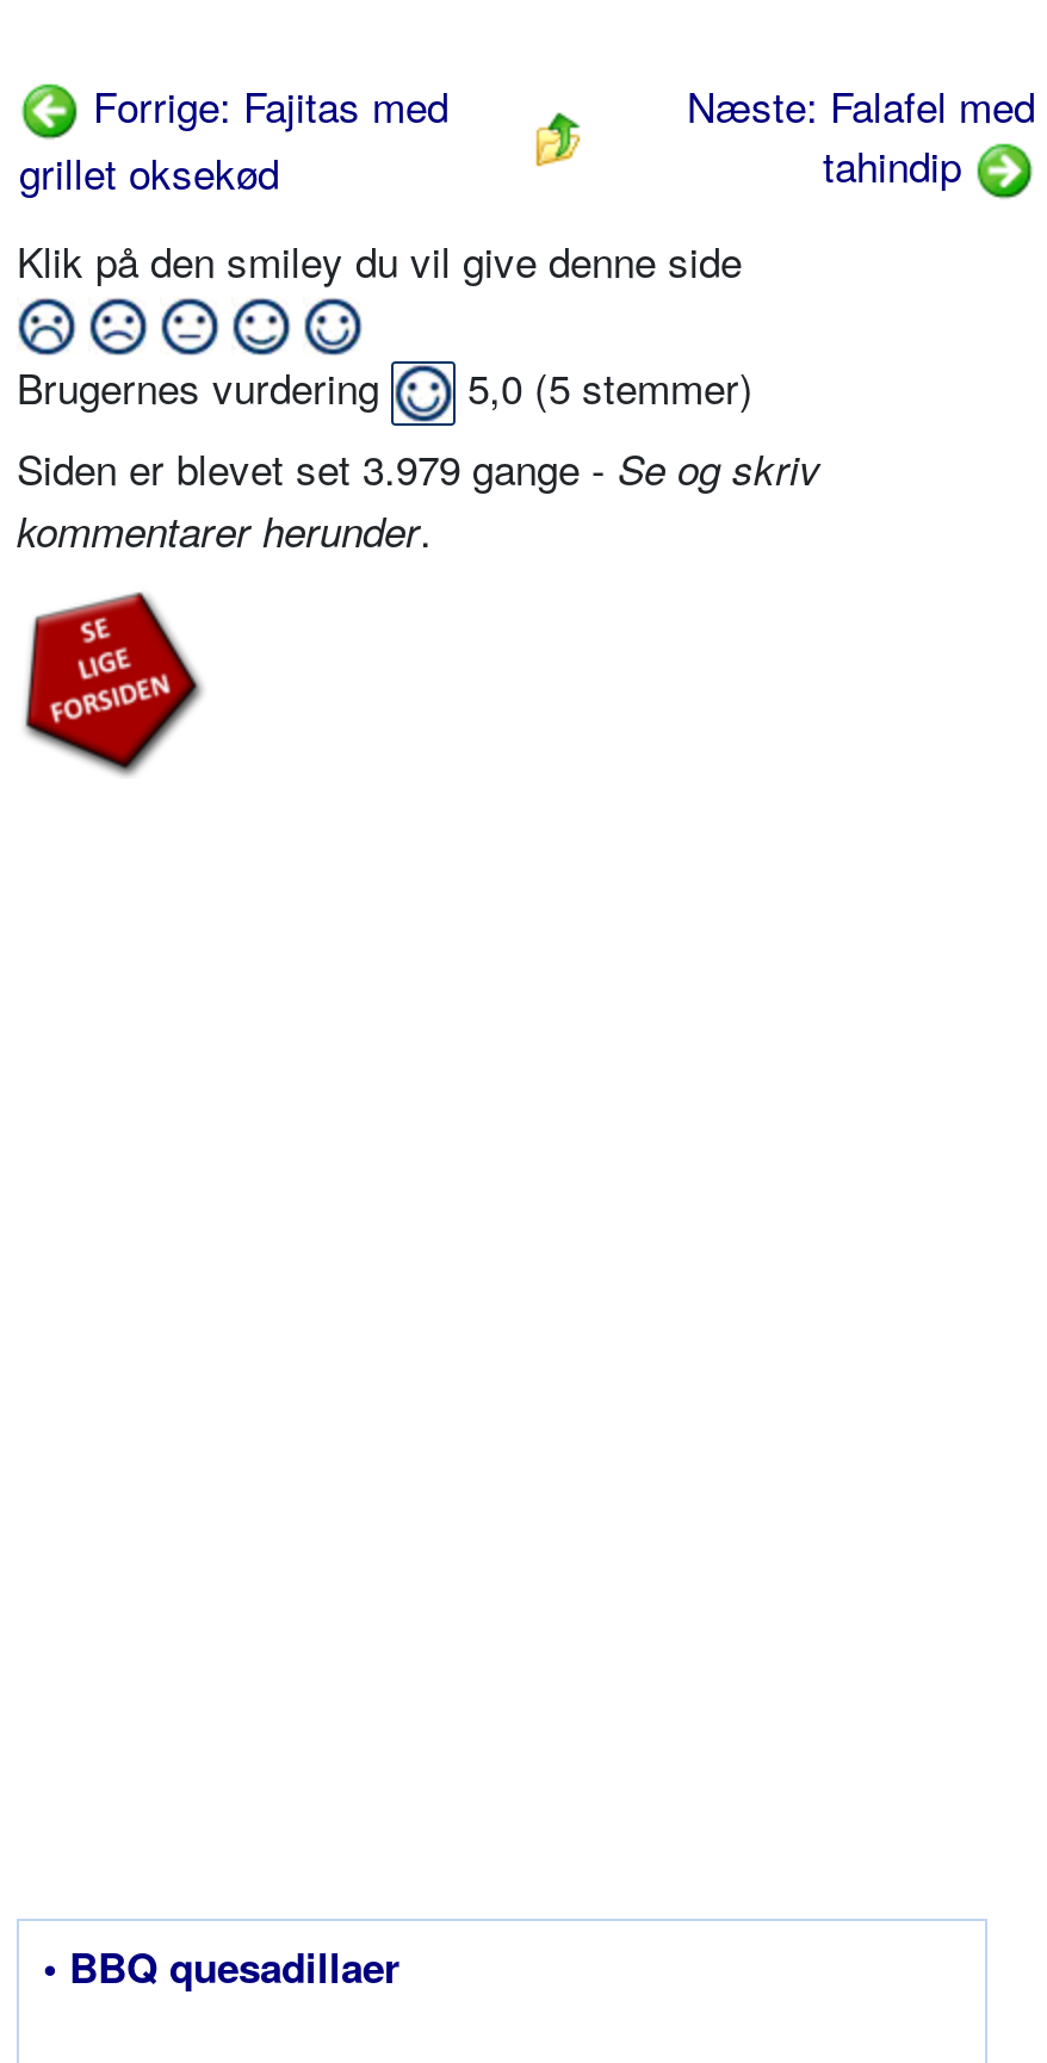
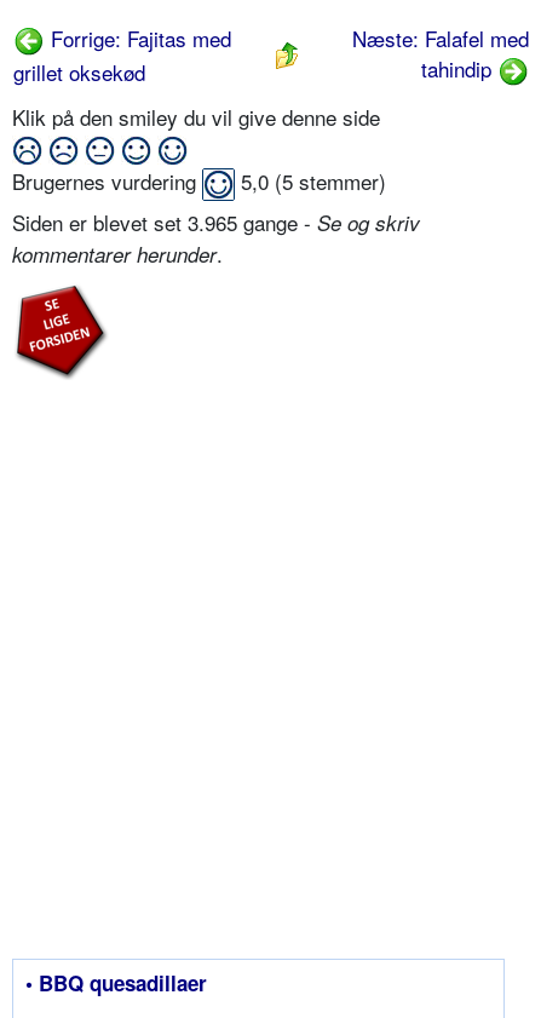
- Siden er blevet set 3.979 gange - Se og skriv
+ Siden er blevet set 3.965 gange - Se og skriv
